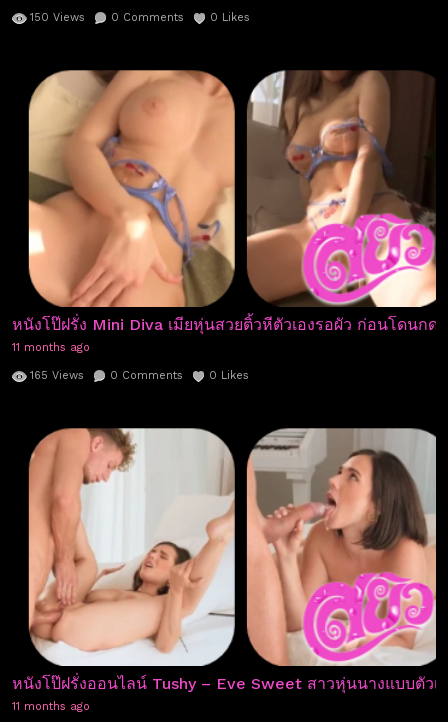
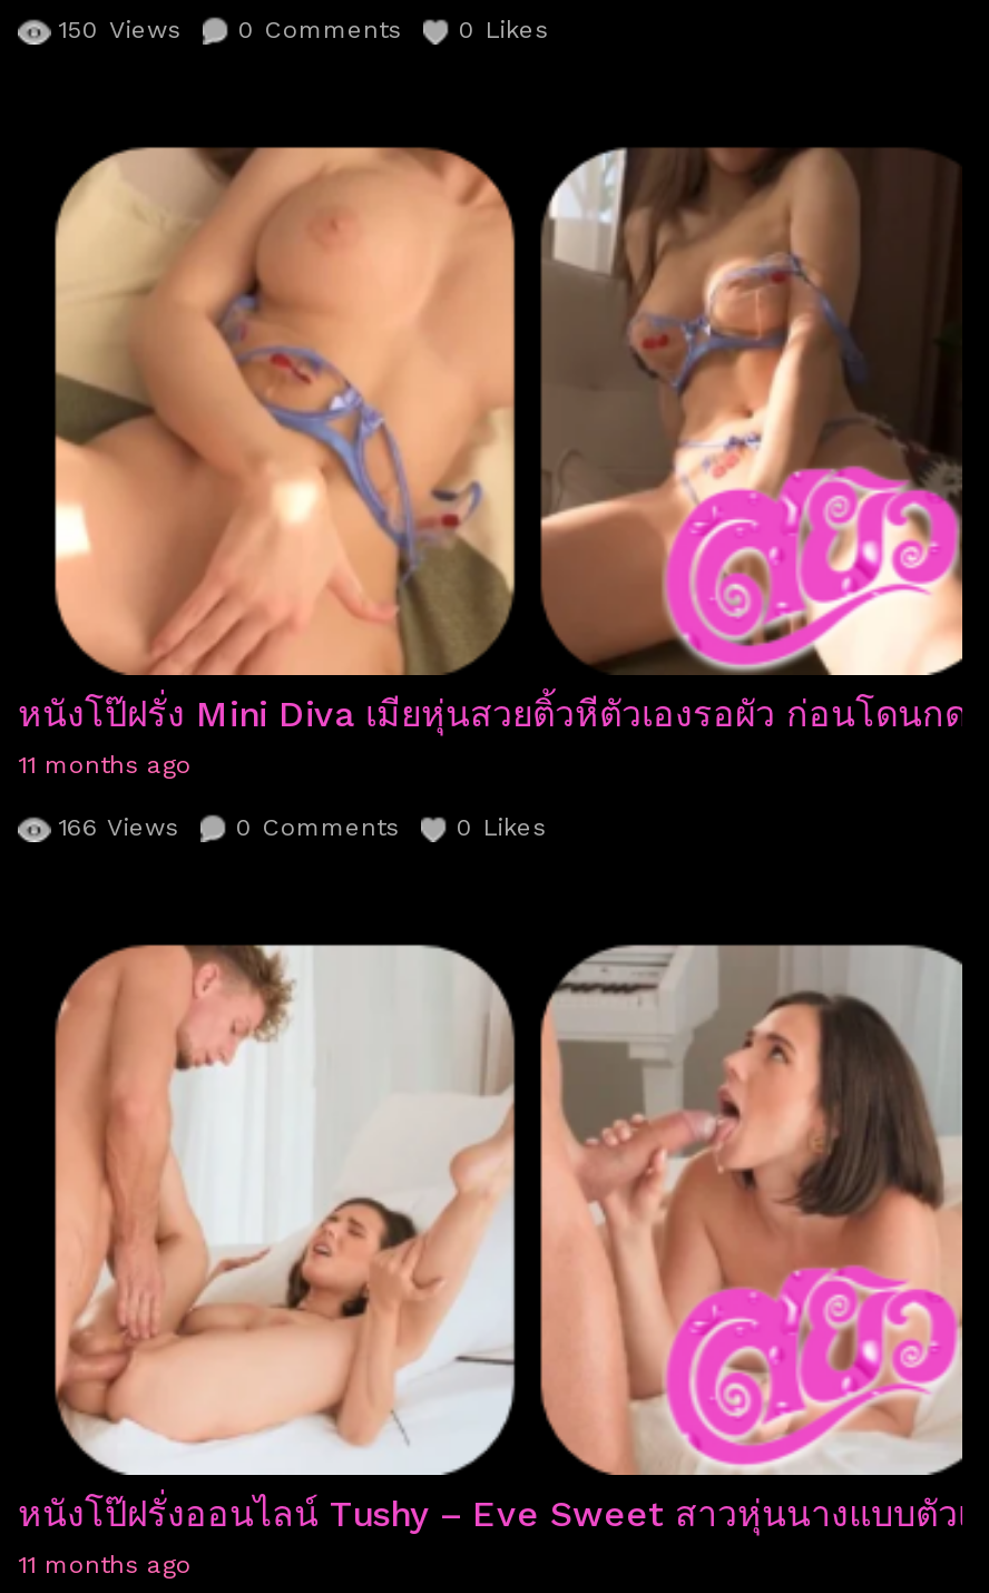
- 165 Views
+ 166 Views
